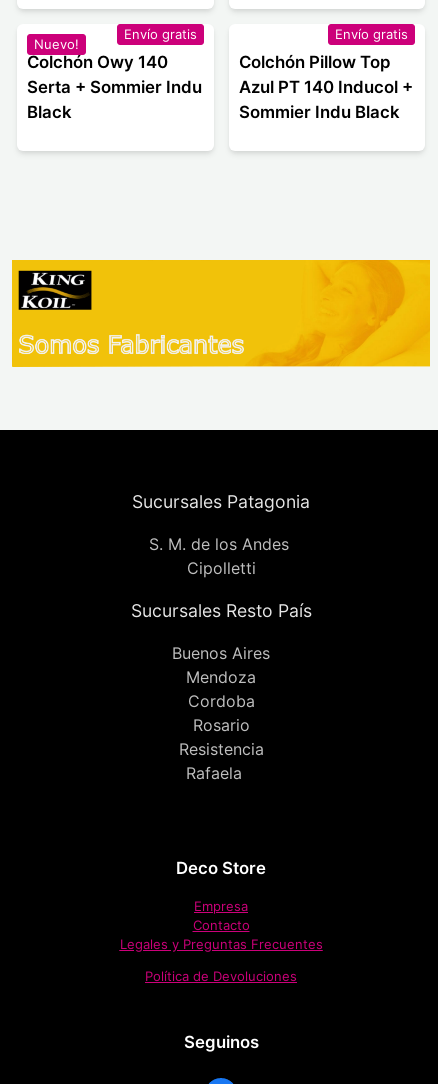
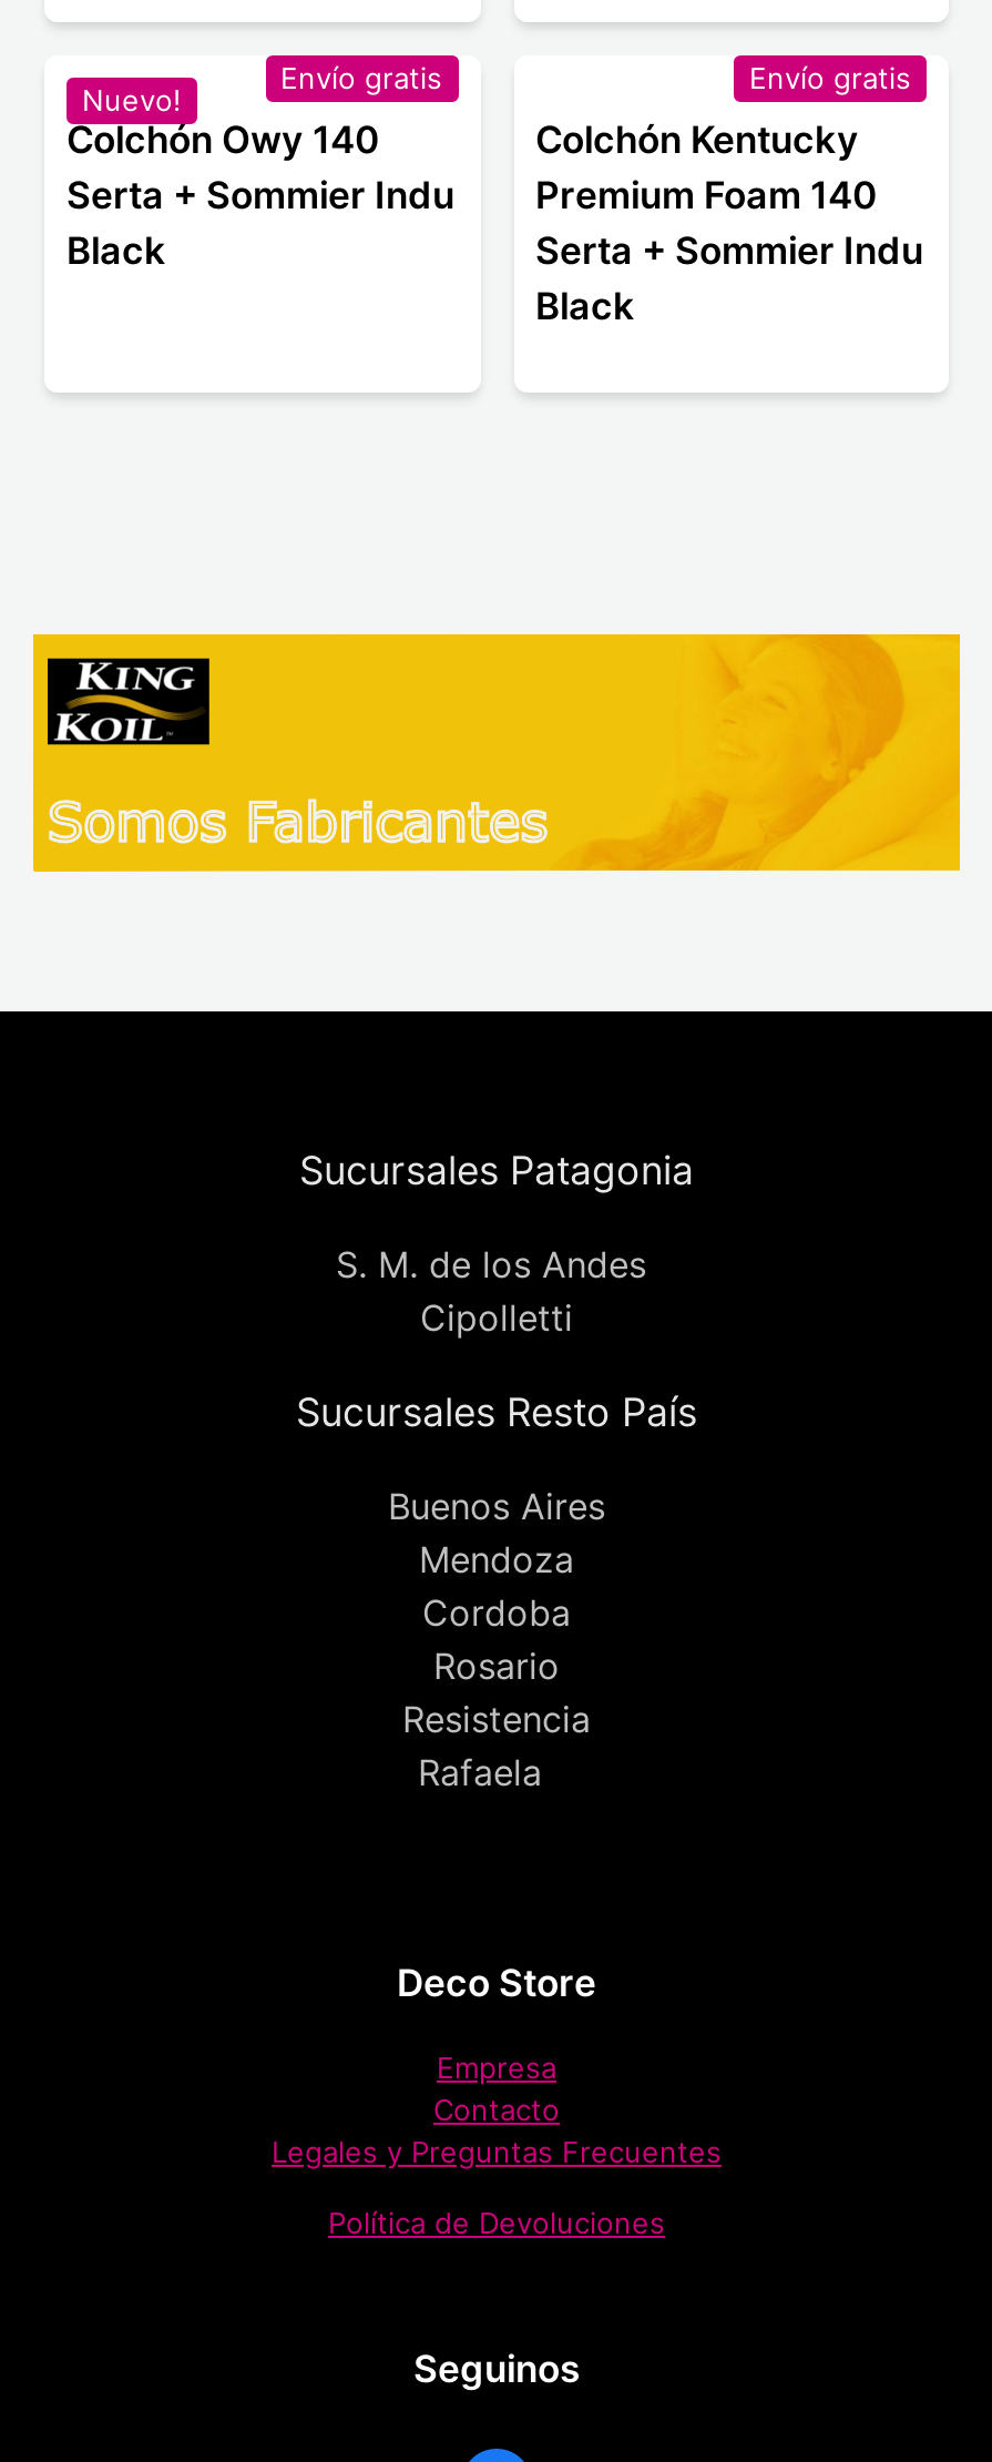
- Colchón Pillow Top
- Azul PT 140 Inducol +
- Sommier Indu Black
+ Colchón Kentucky
+ Premium Foam 140
+ Serta + Sommier Indu
+ Black
